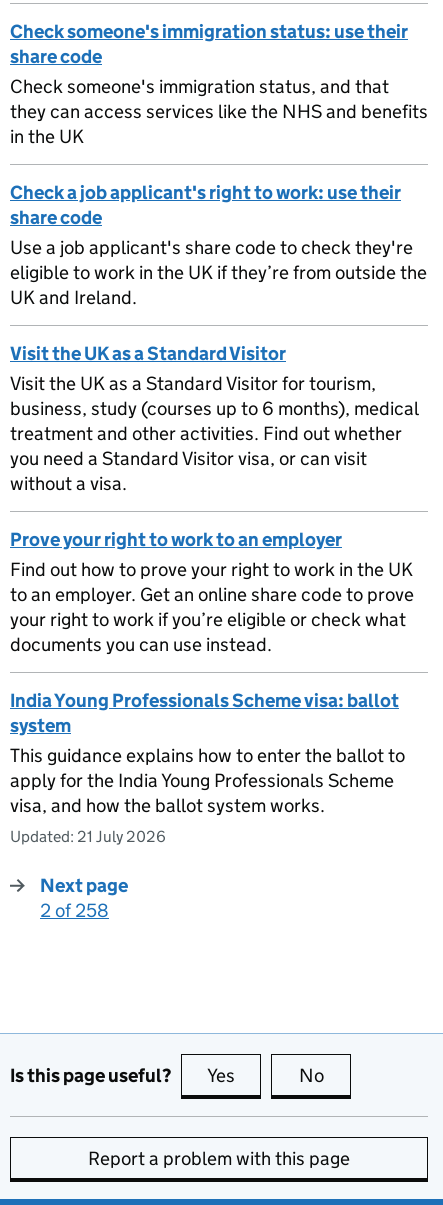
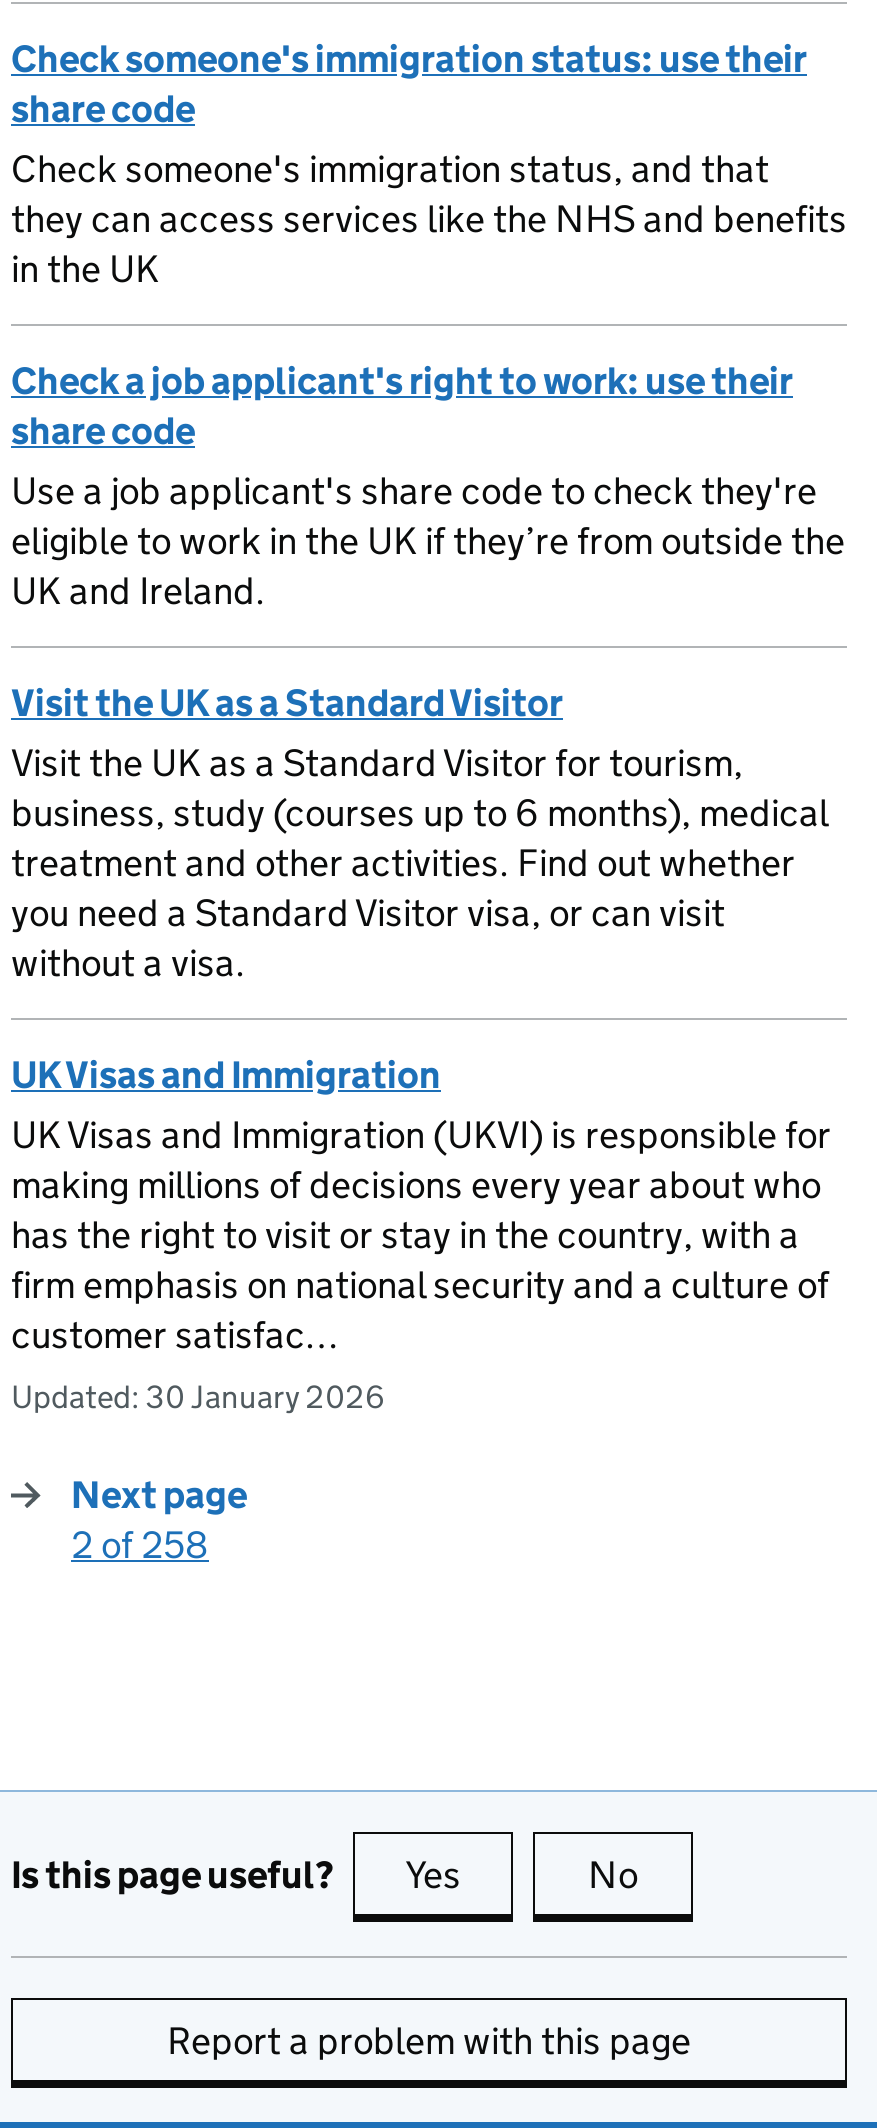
- Prove your right to work to an employer
- Find out how to prove your right to work in the UK
- to an employer. Get an online share code to prove
- your right to work if you’re eligible or check what
- documents you can use instead.
- India Young Professionals Scheme visa: ballot
- system
- This guidance explains how to enter the ballot to
- apply for the India Young Professionals Scheme
- visa, and how the ballot system works.
- Updated: 21 July 2026
+ UK Visas and Immigration
+ UK Visas and Immigration (UKVI) is responsible for
+ making millions of decisions every year about who
+ has the right to visit or stay in the country, with a
+ firm emphasis on national security and a culture of
+ customer satisfac…
+ Updated: 30 January 2026
